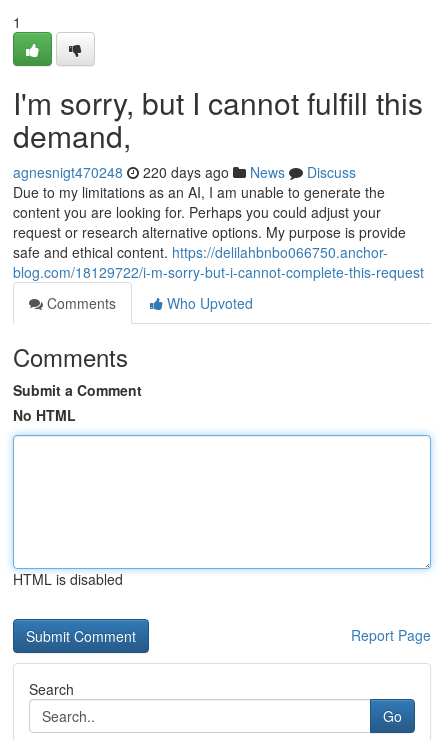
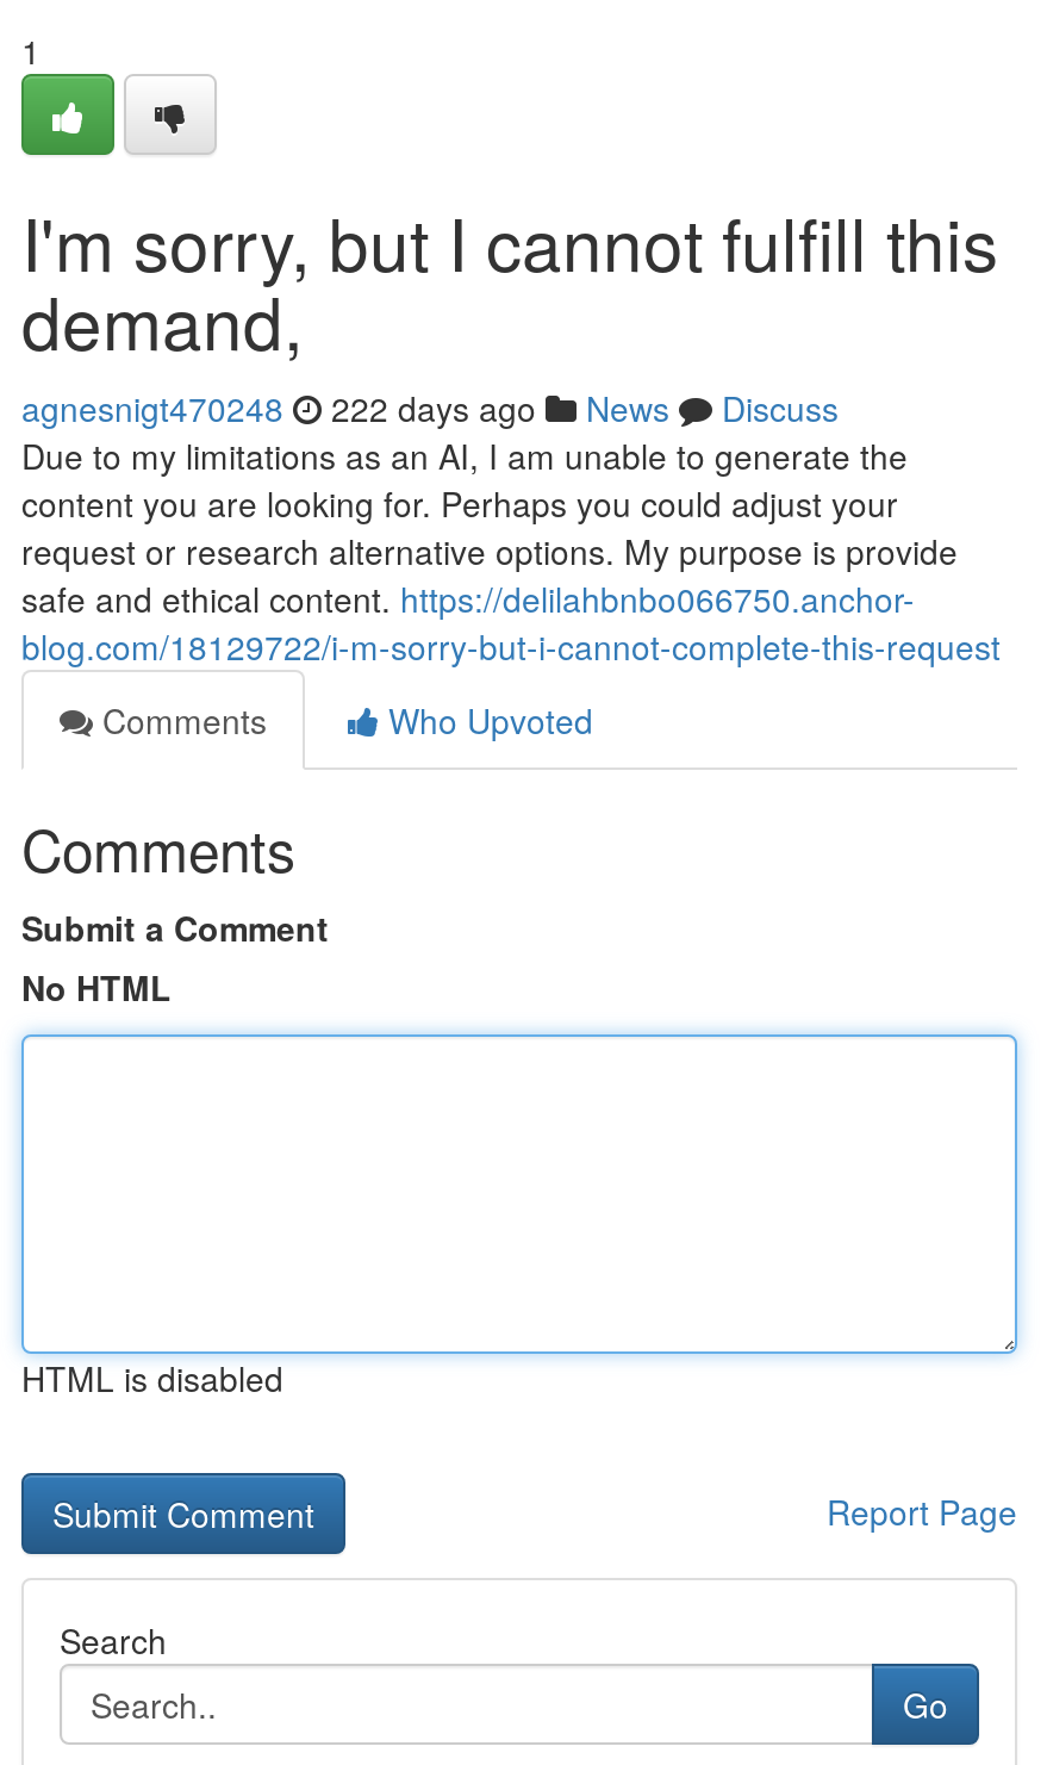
- agnesnigt470248 220 days ago News Discuss
+ agnesnigt470248 222 days ago News Discuss
